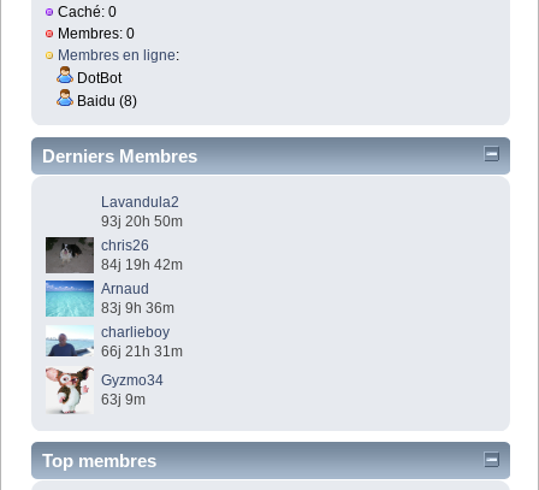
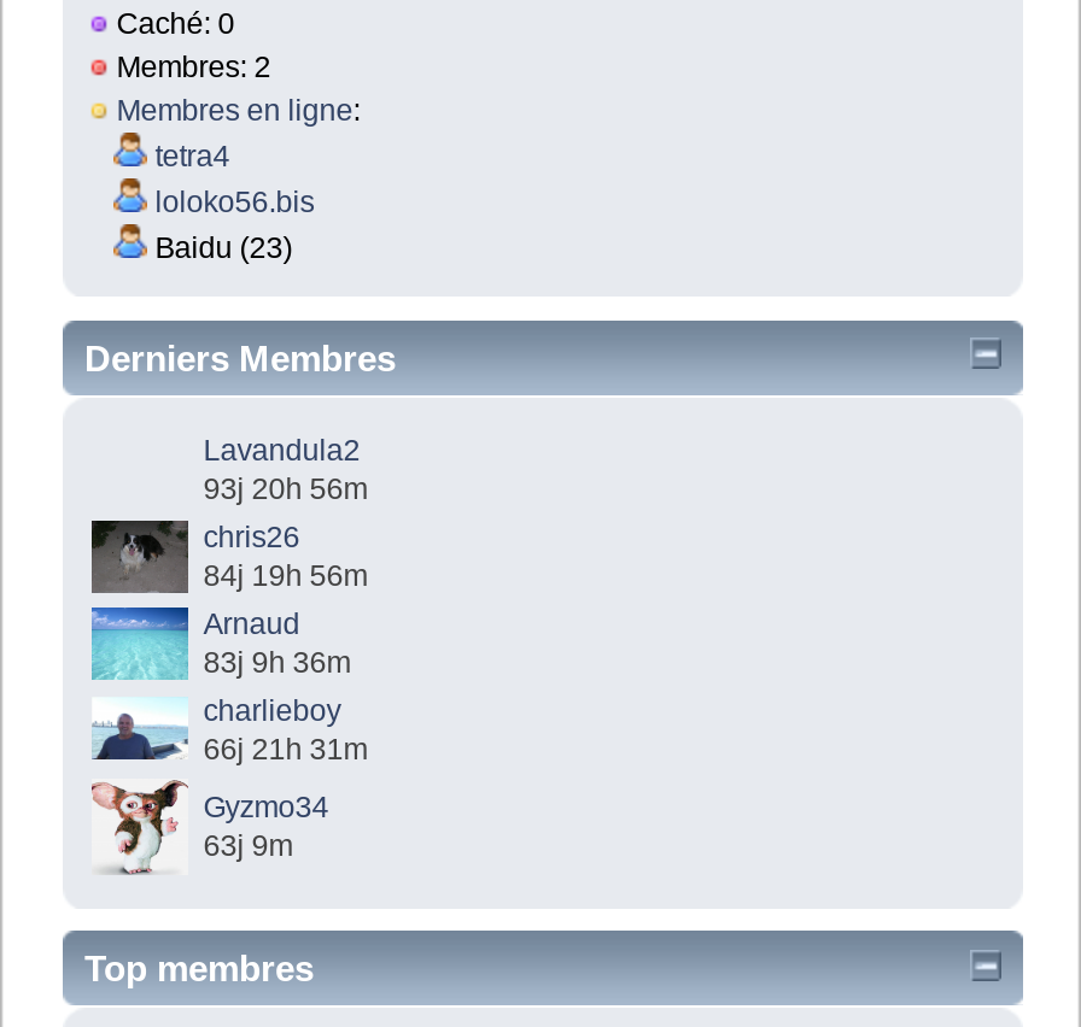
- Membres: 0
+ Membres: 2

- DotBot
- Baidu (8)
+ tetra4
+ loloko56.bis
+ Baidu (23)

- 93j 20h 50m
+ 93j 20h 56m

- 84j 19h 42m
+ 84j 19h 56m
